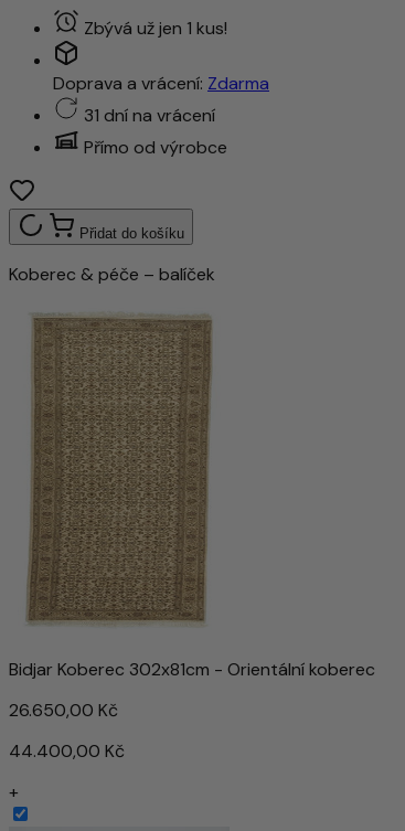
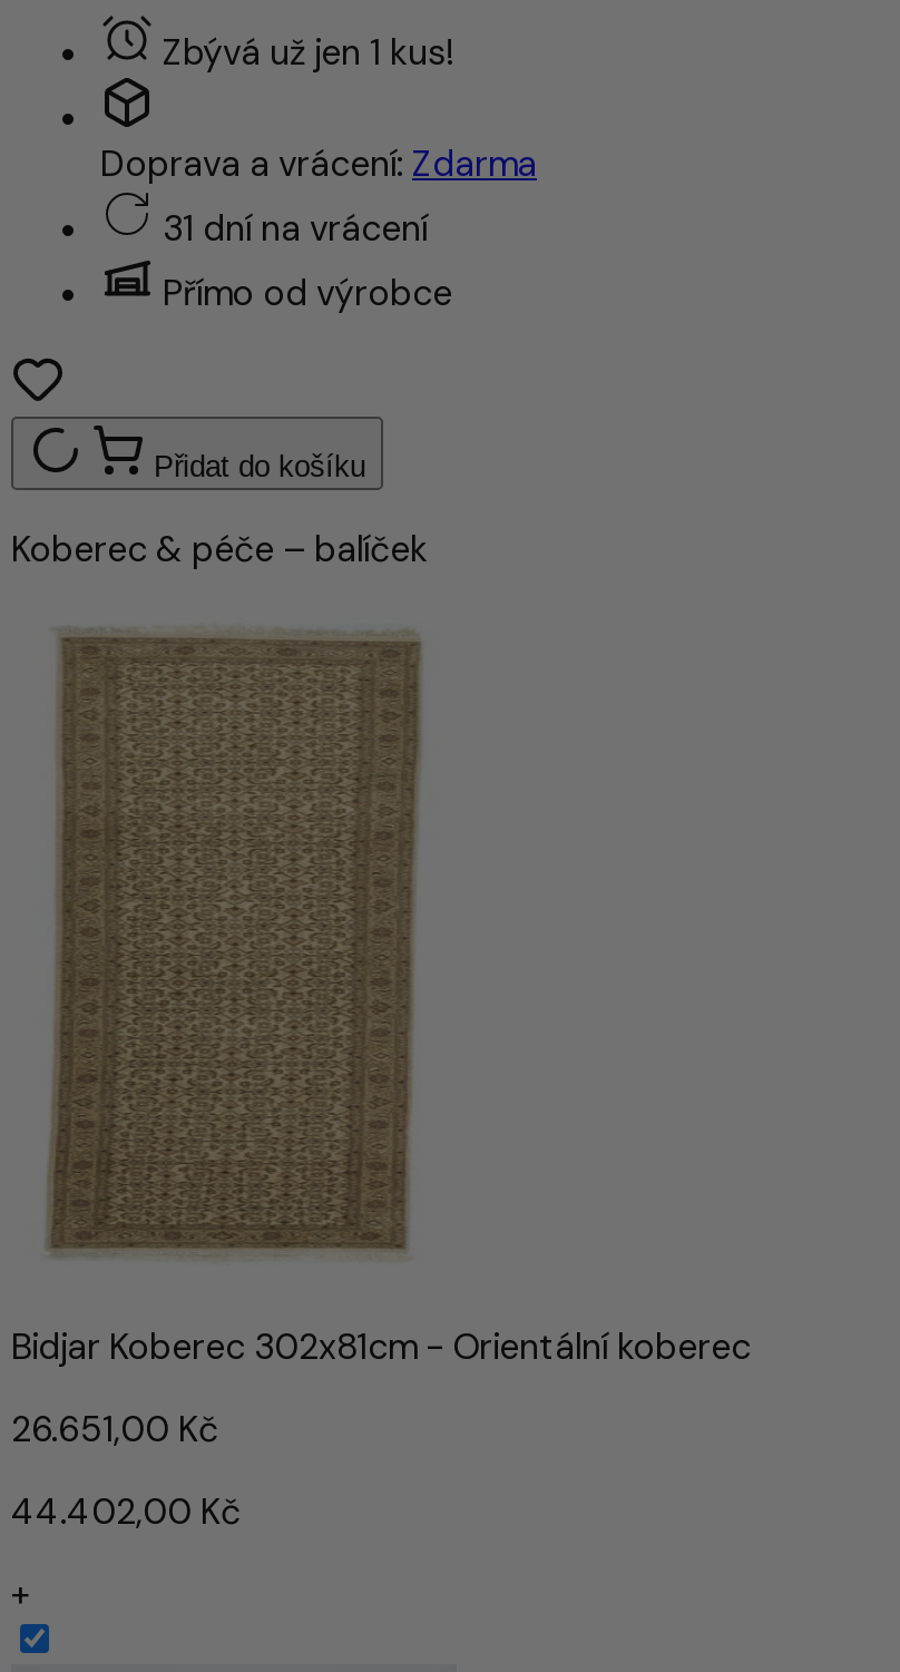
- 26.650,00 Kč
+ 26.651,00 Kč

- 44.400,00 Kč
+ 44.402,00 Kč
